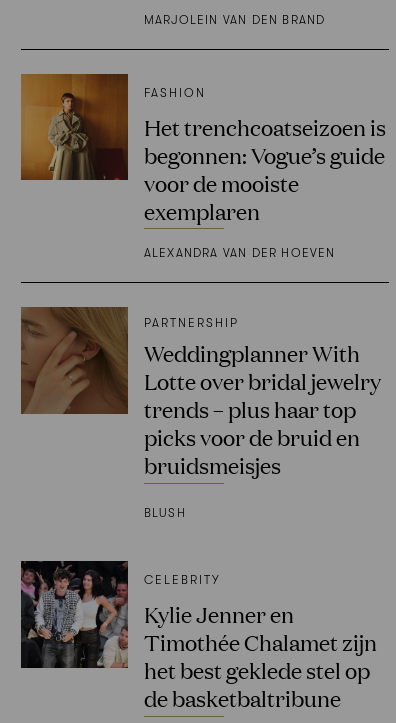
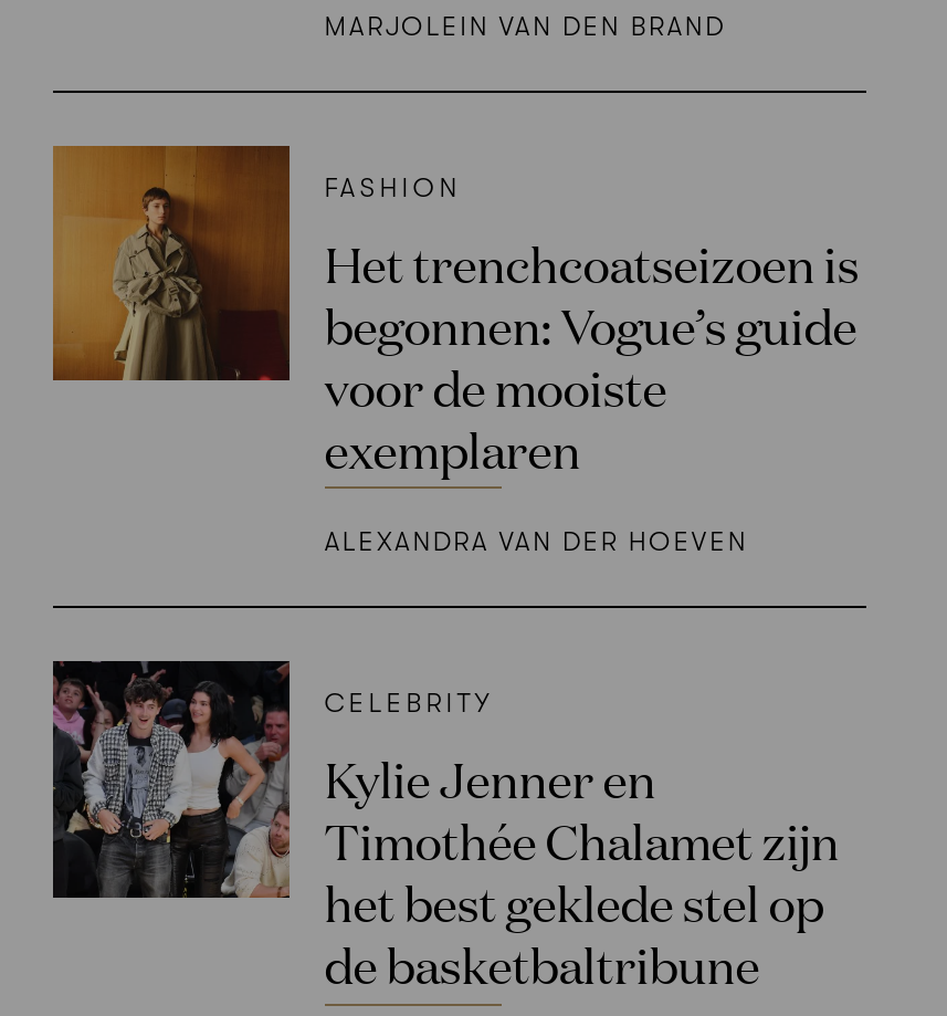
- [image]
- PARTNERSHIP
- Weddingplanner With
- Lotte over bridal jewelry
- trends – plus haar top
- picks voor de bruid en
- bruidsmeisjes
- BLUSH
